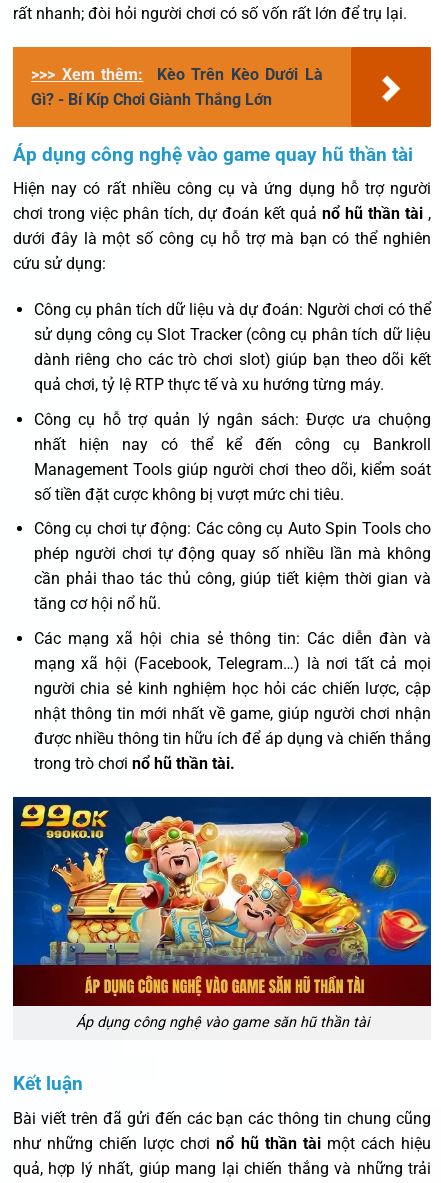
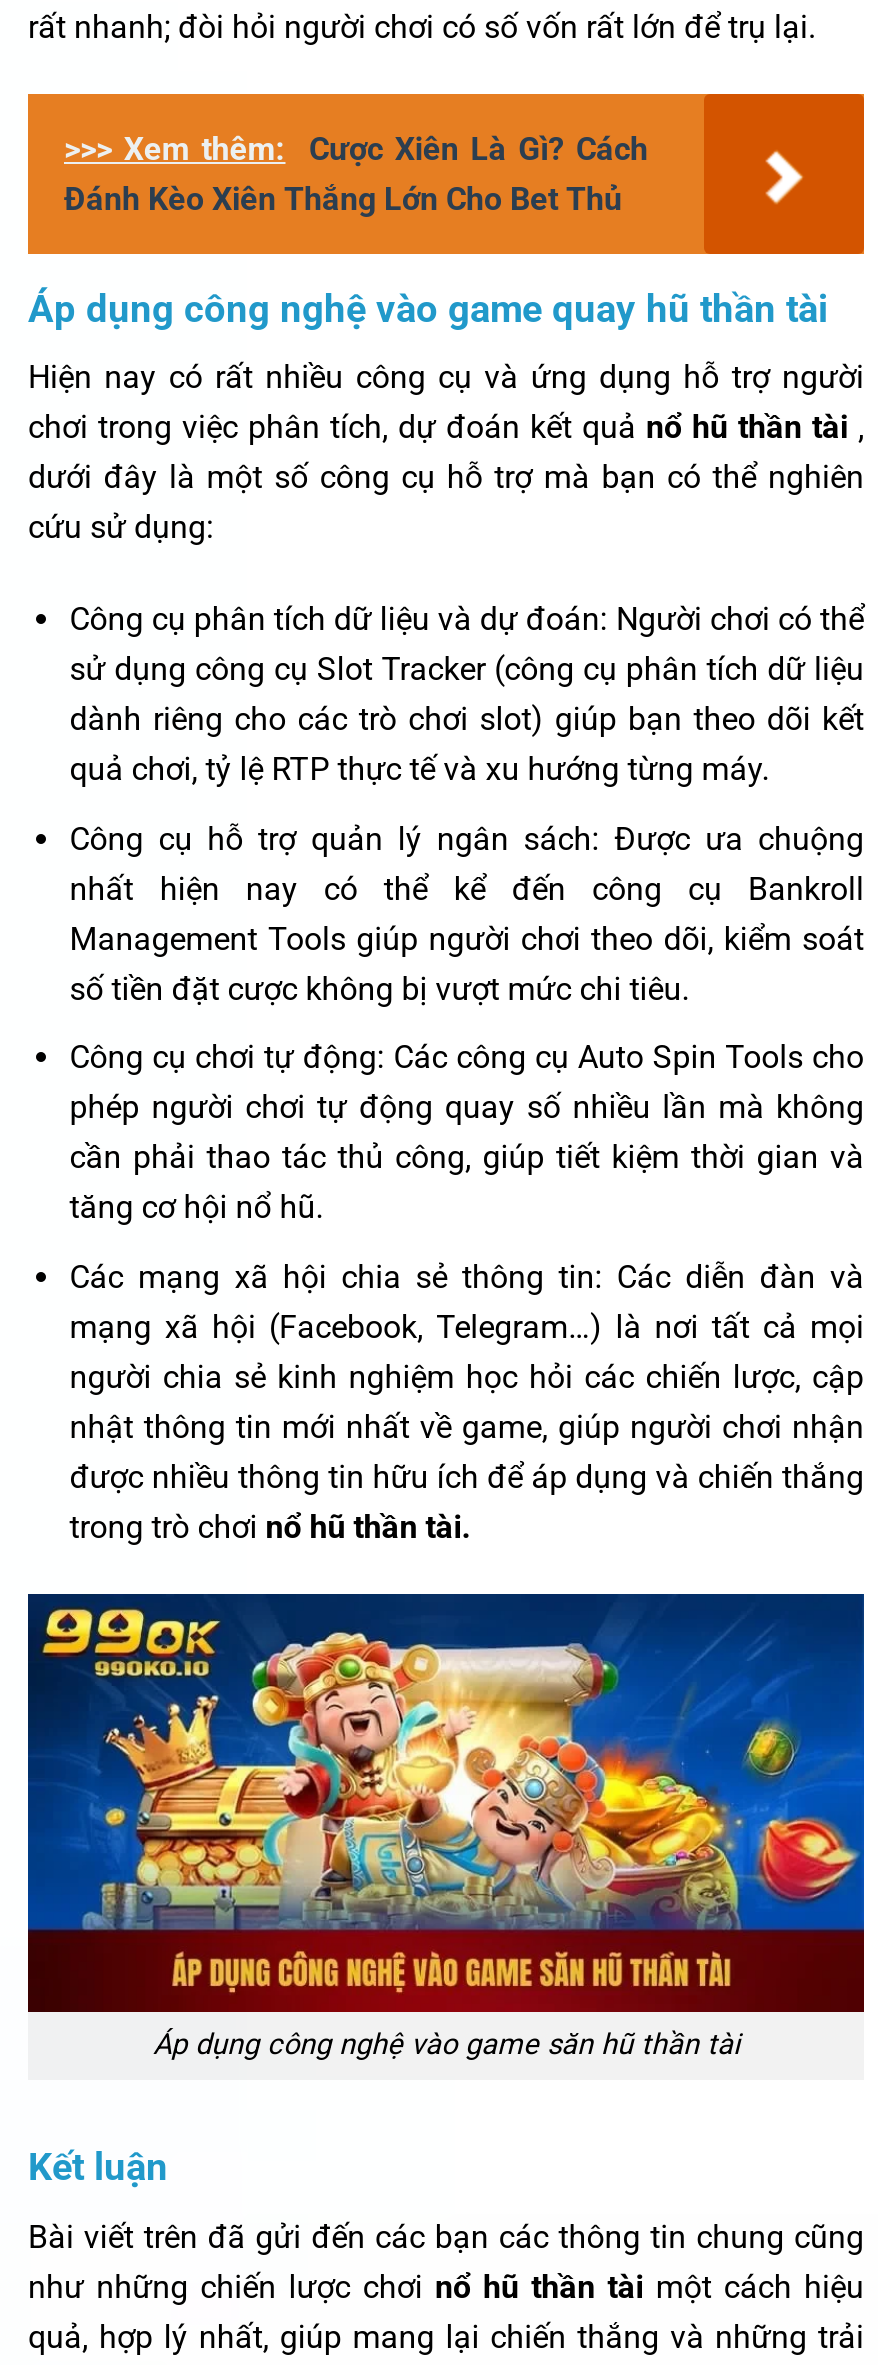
- Kèo Trên Kèo Dưới Là
- Gì? - Bí Kíp Chơi Giành Thắng Lớn
+ Cược Xiên Là Gì? Cách
+ Đánh Kèo Xiên Thắng Lớn Cho Bet Thủ
